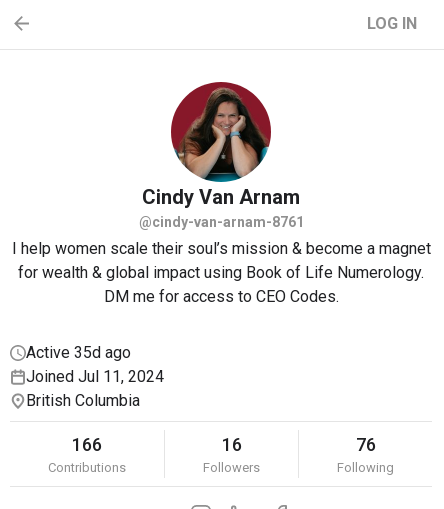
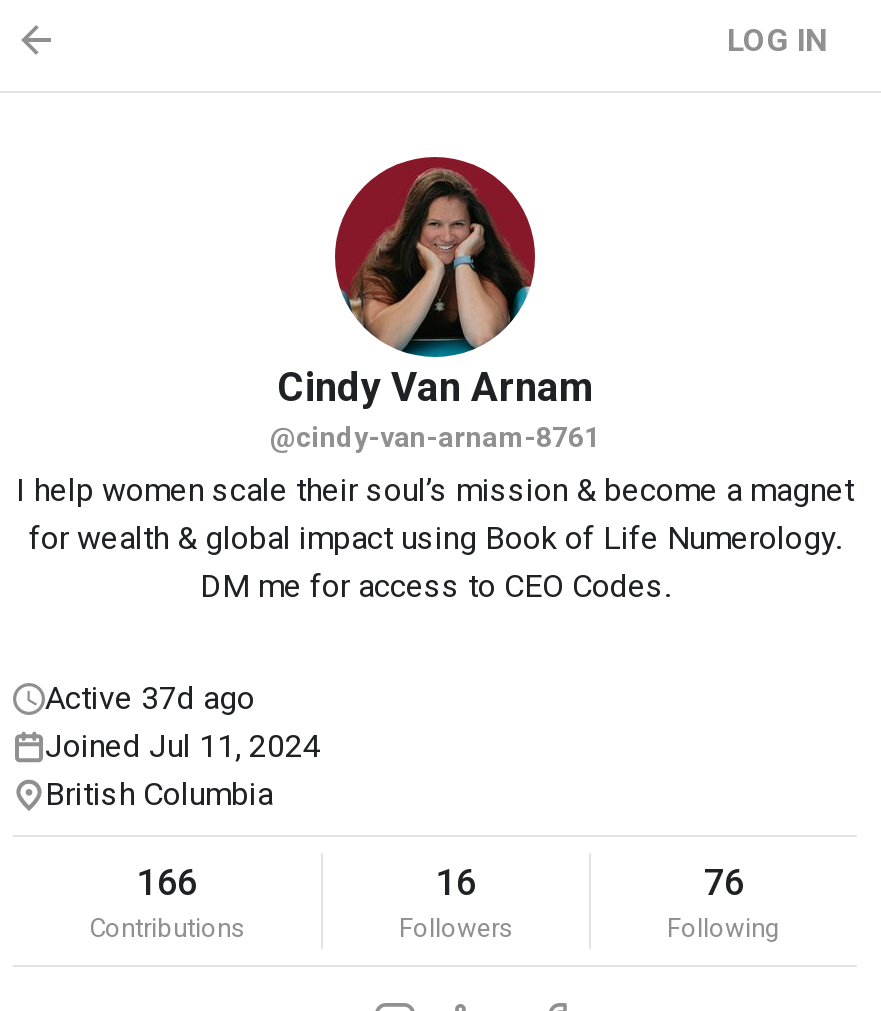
- Active 35d ago
+ Active 37d ago
